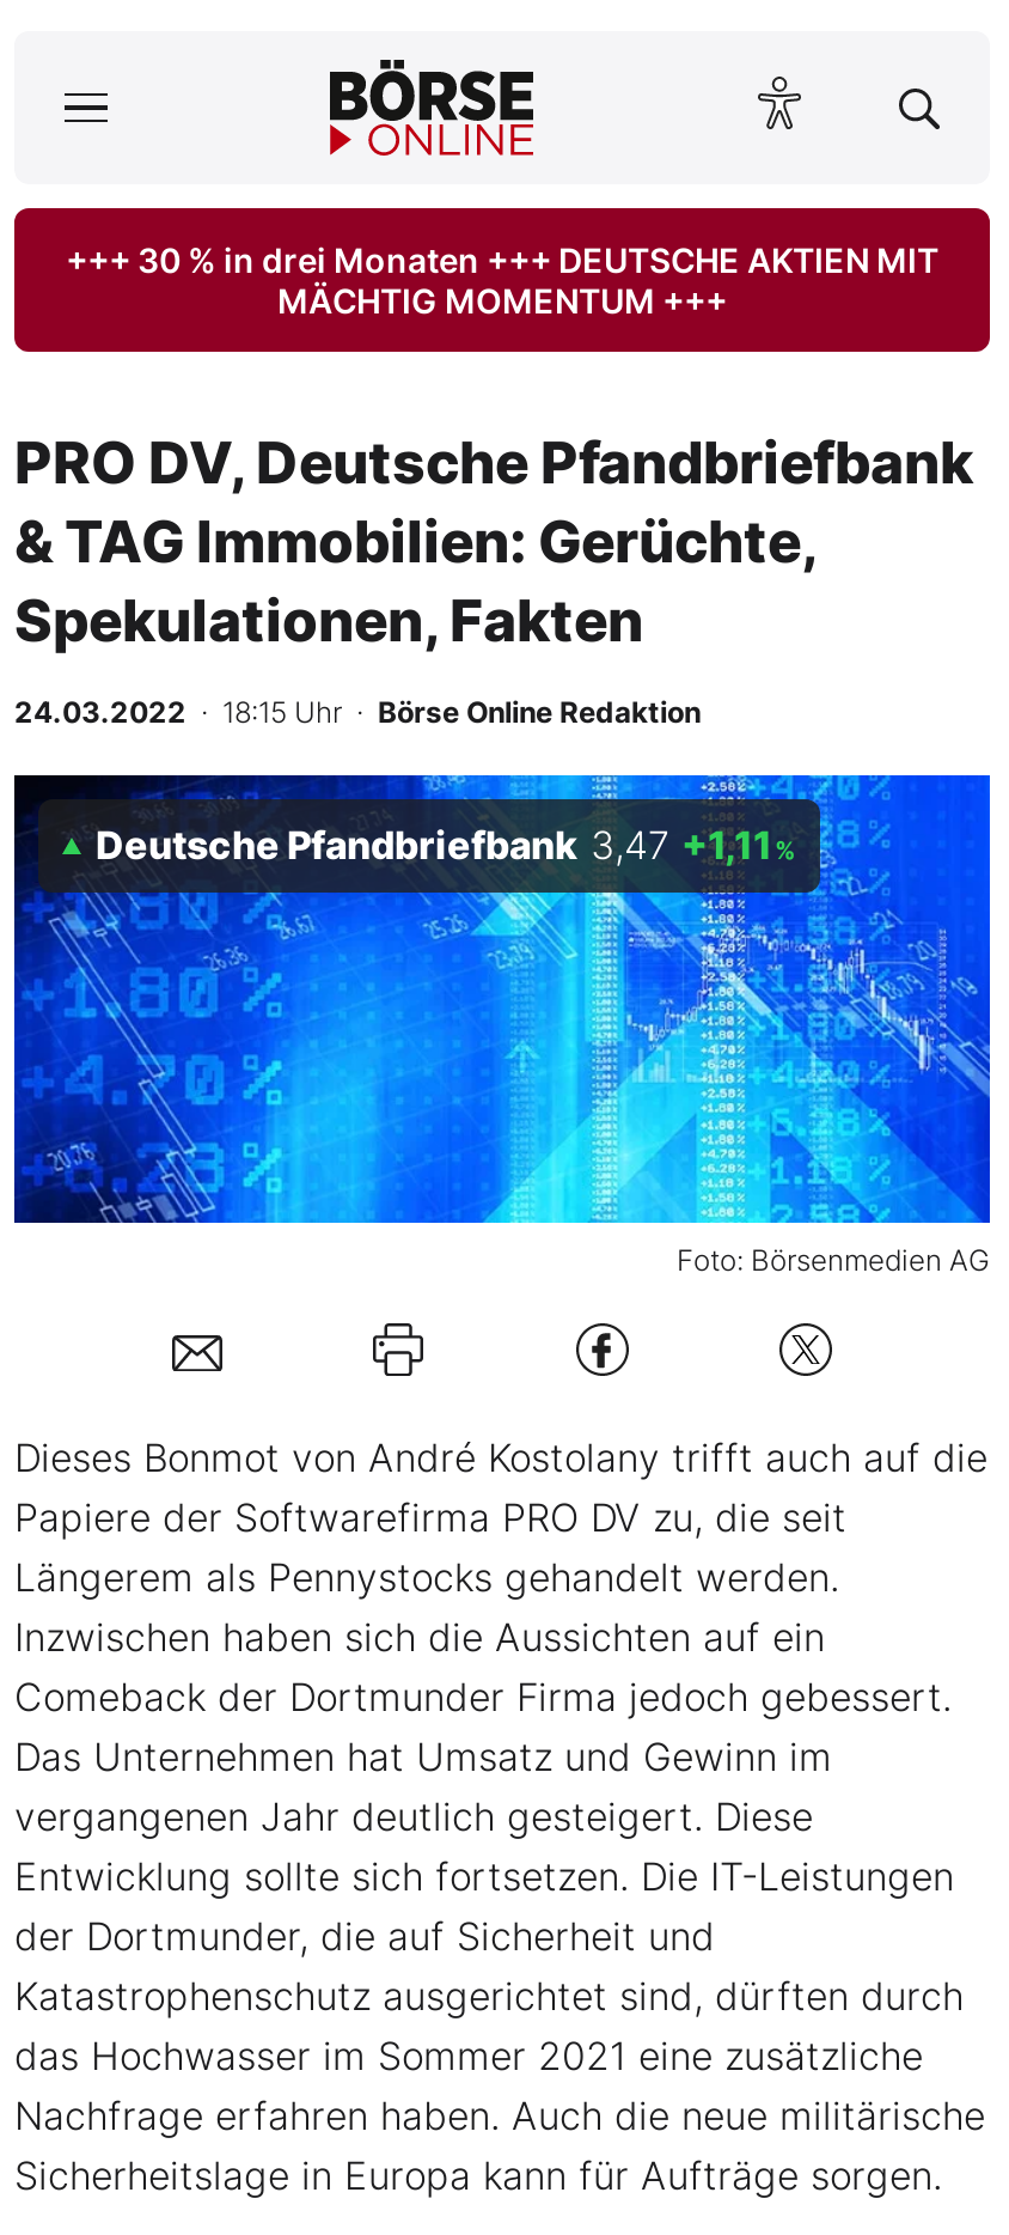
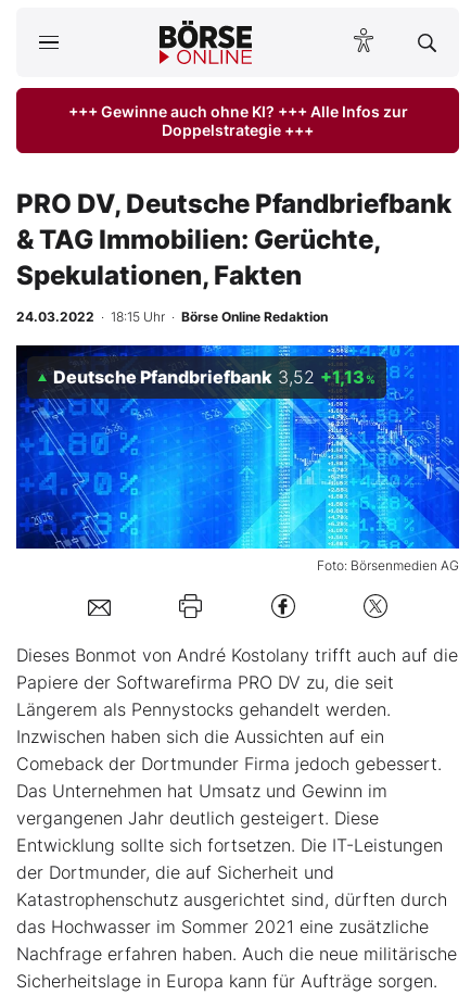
- +++ 30 % in drei Monaten +++ DEUTSCHE AKTIEN MIT
- MÄCHTIG MOMENTUM +++
+ +++ Gewinne auch ohne KI? +++ Alle Infos zur
+ Doppelstrategie +++

- Deutsche Pfandbriefbank 3,47 +1,11%
+ Deutsche Pfandbriefbank 3,52 +1,13%
